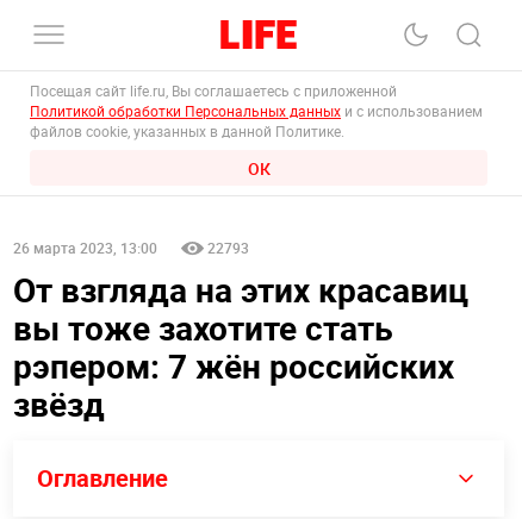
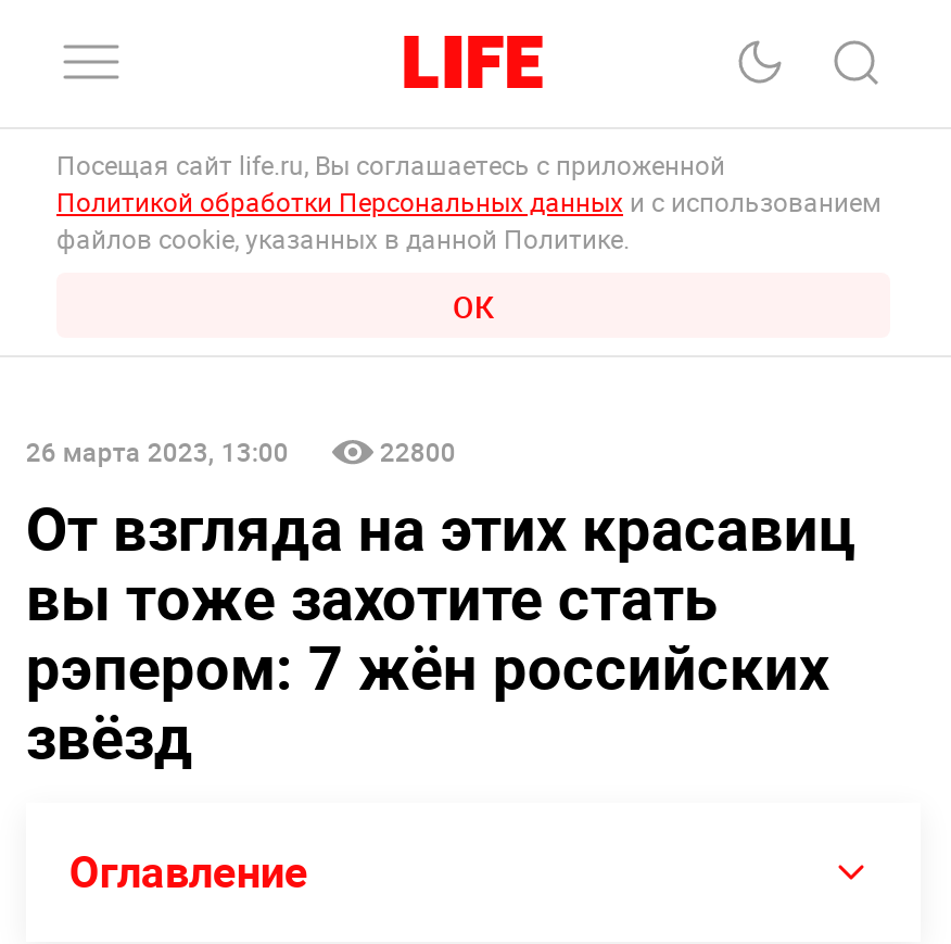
- 22793
+ 22800
